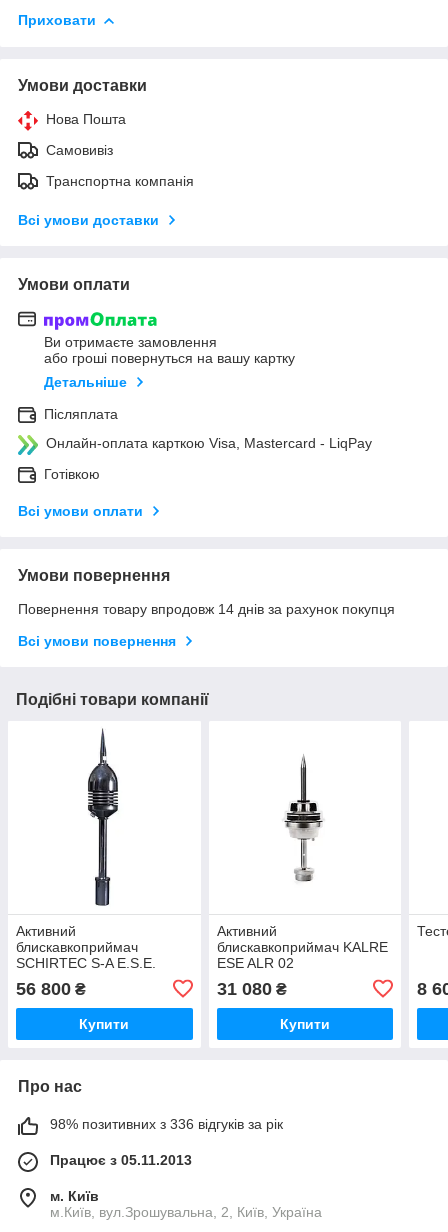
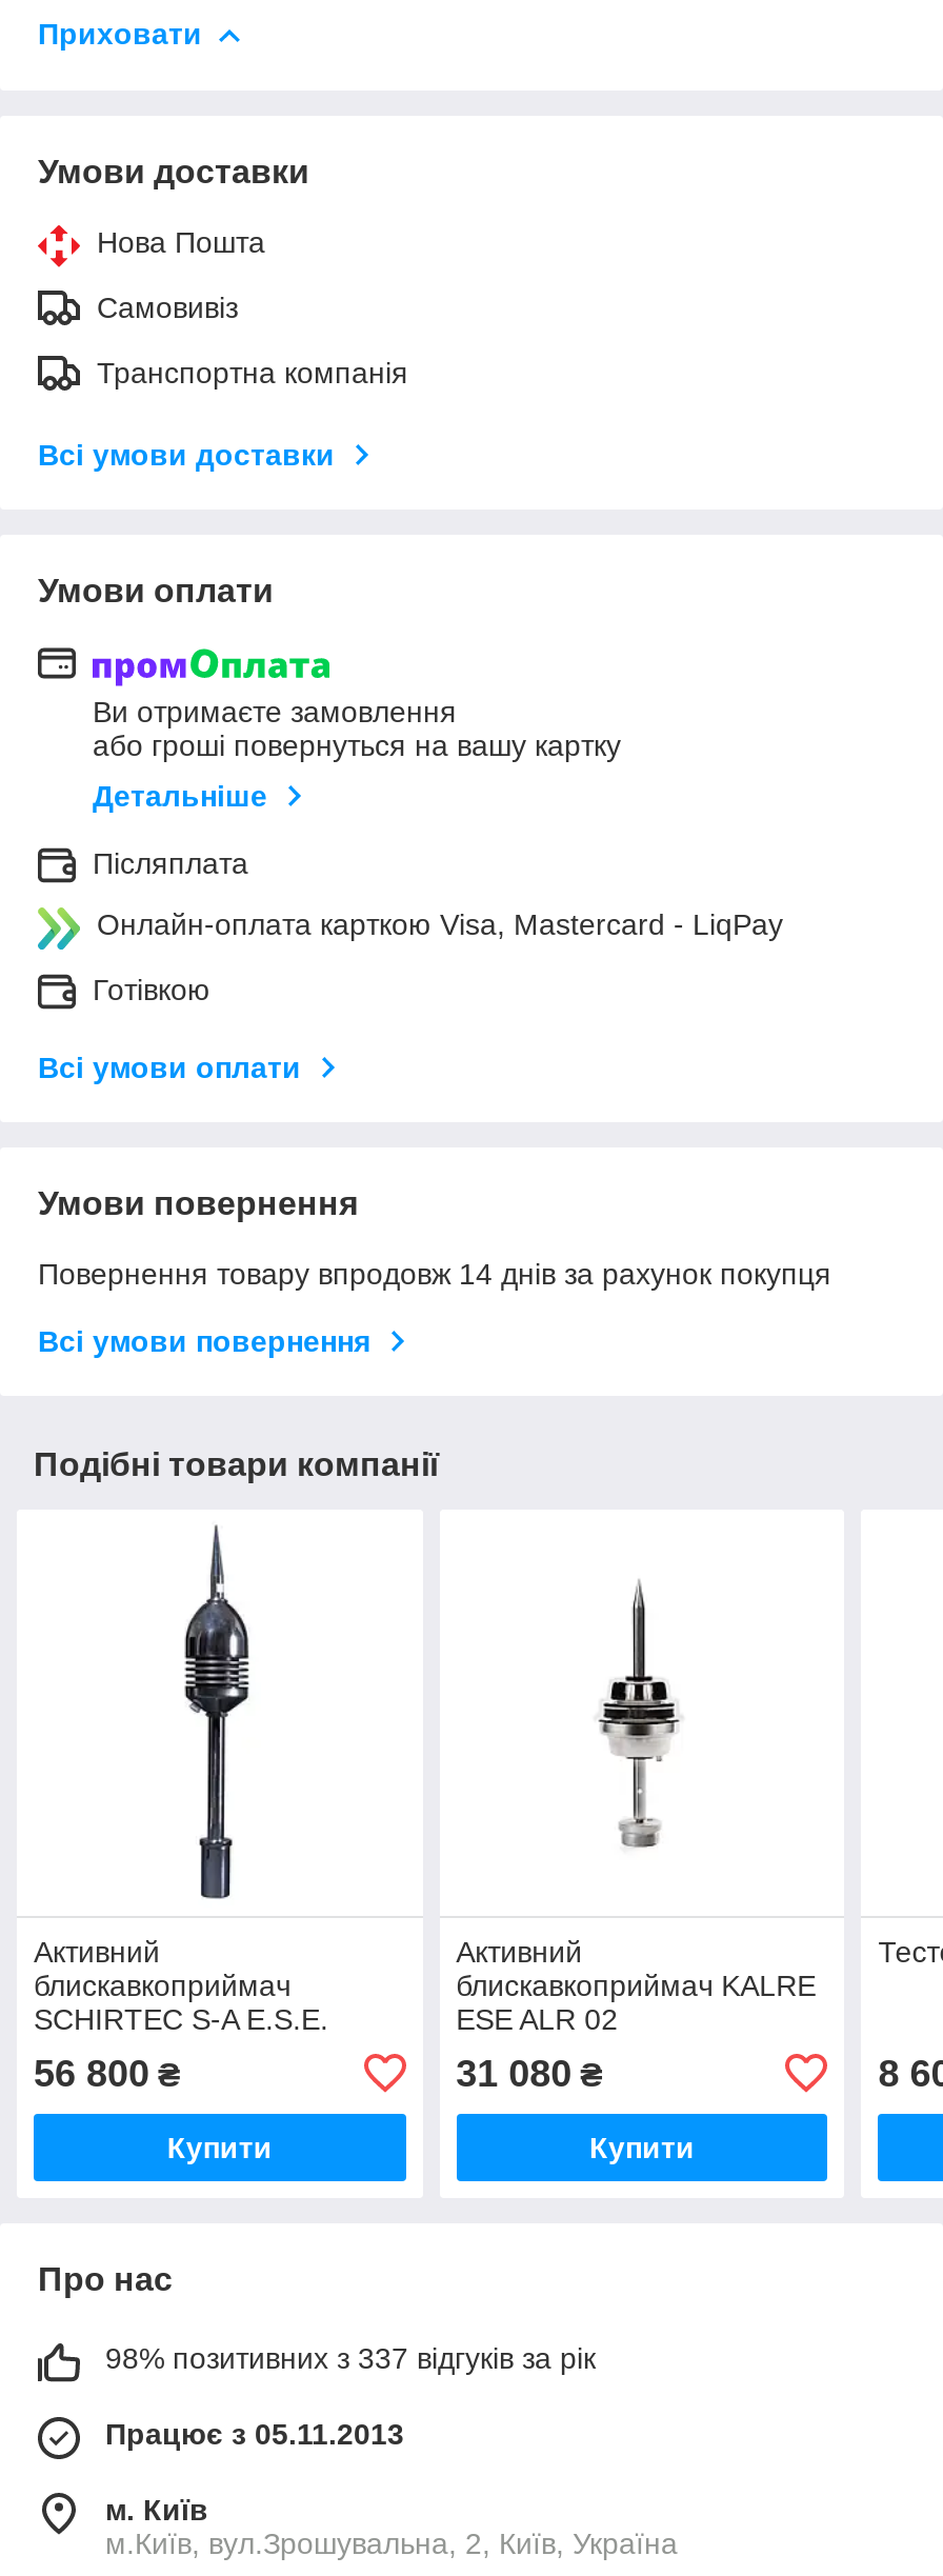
- 98% позитивних з 336 відгуків за рік
+ 98% позитивних з 337 відгуків за рік
